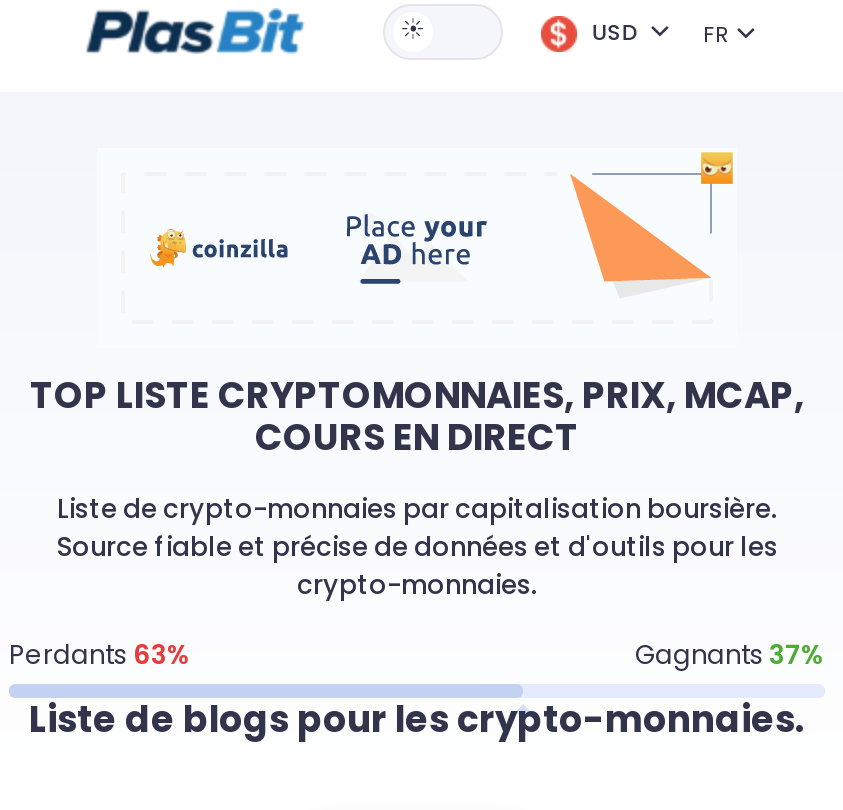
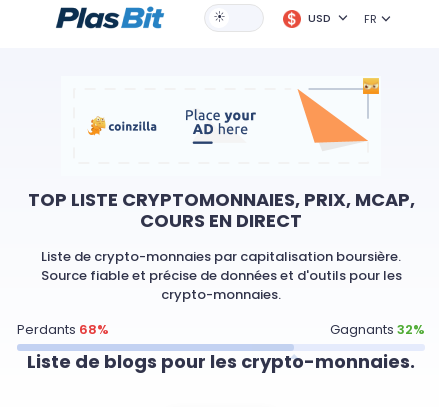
- Perdants 63%
+ Perdants 68%

- Gagnants 37%
+ Gagnants 32%
